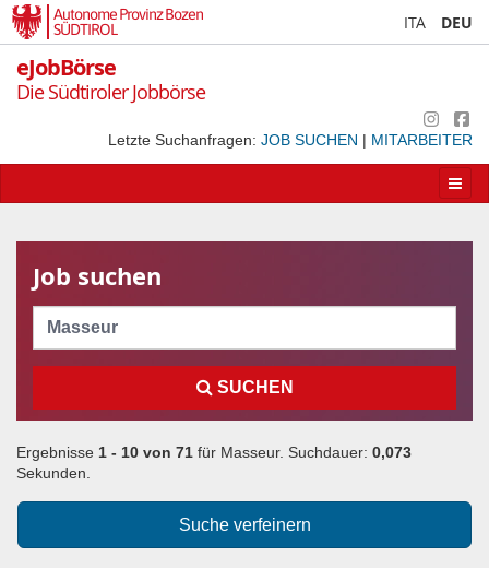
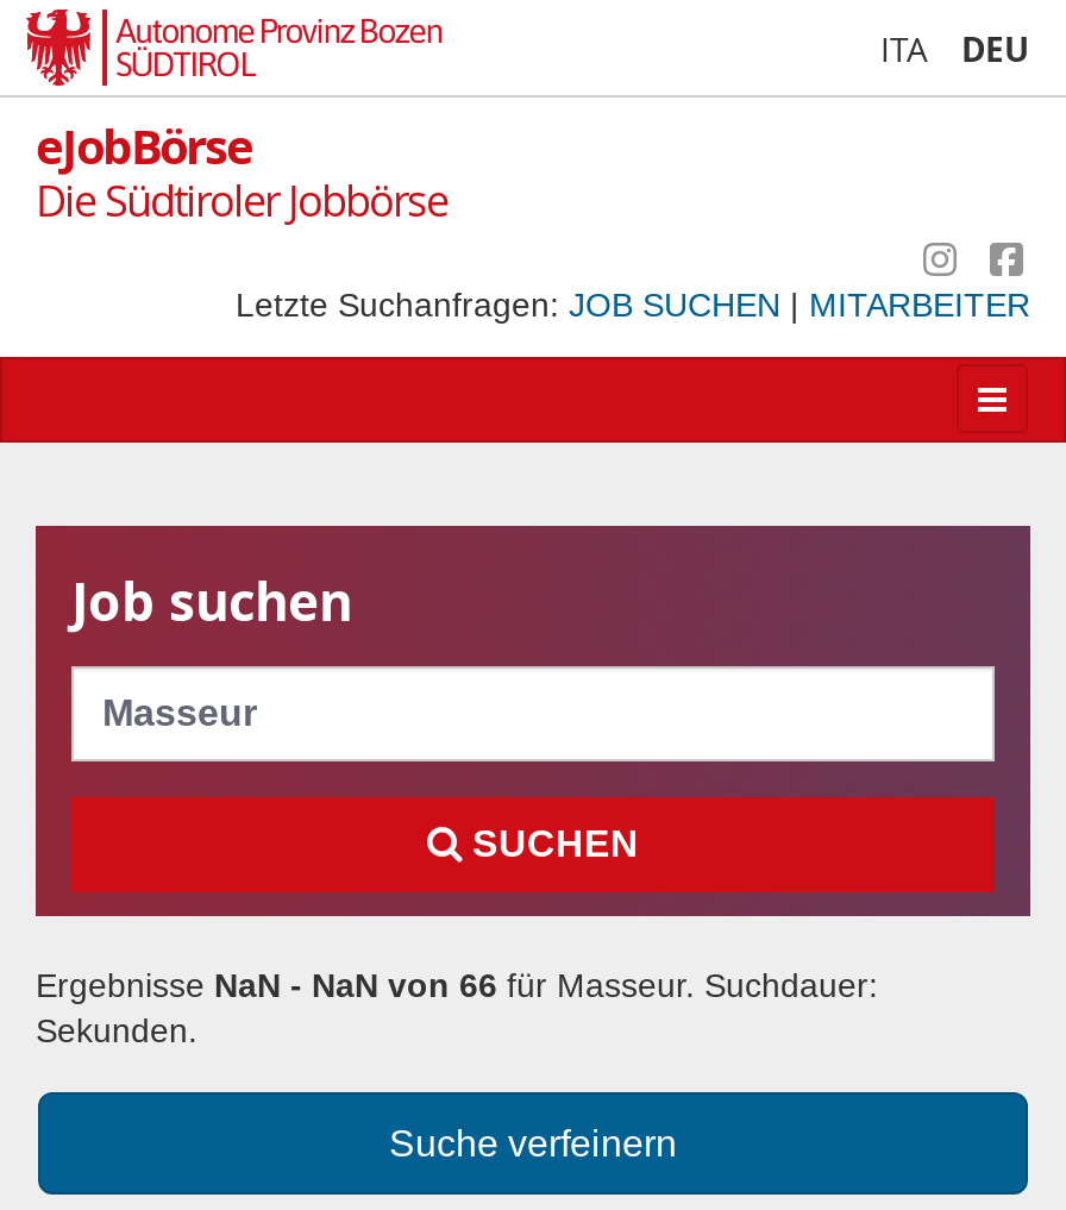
- Ergebnisse 1 - 10 von 71 für Masseur. Suchdauer: 0,073
+ Ergebnisse NaN - NaN von 66 für Masseur. Suchdauer:
